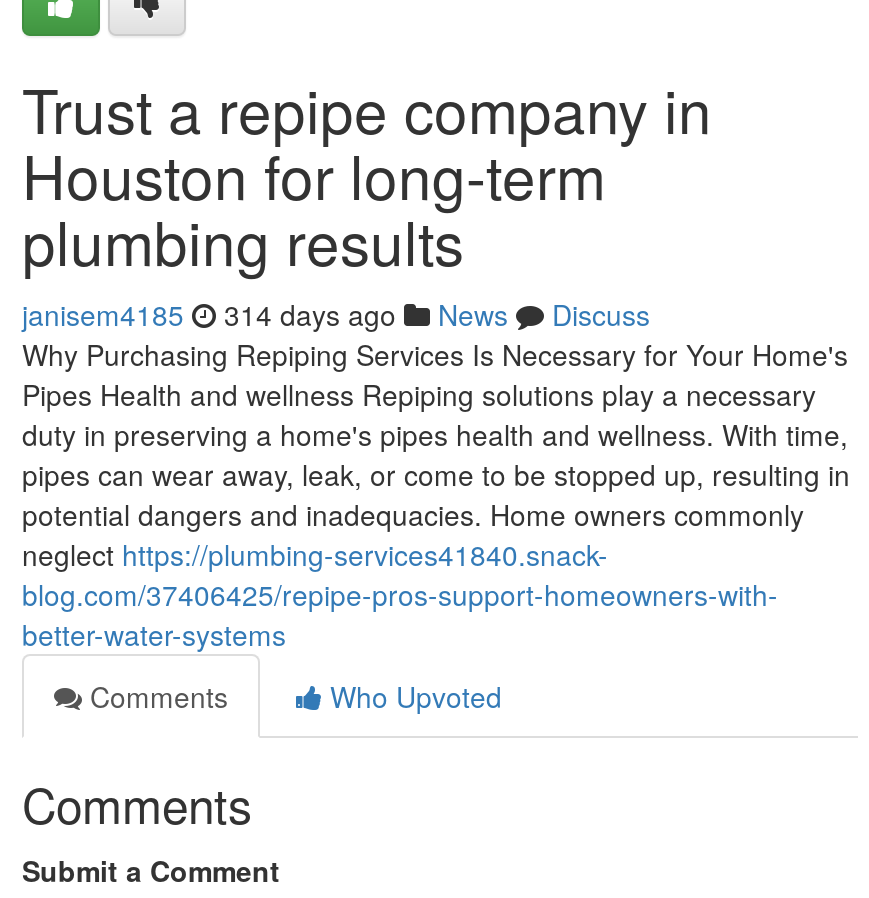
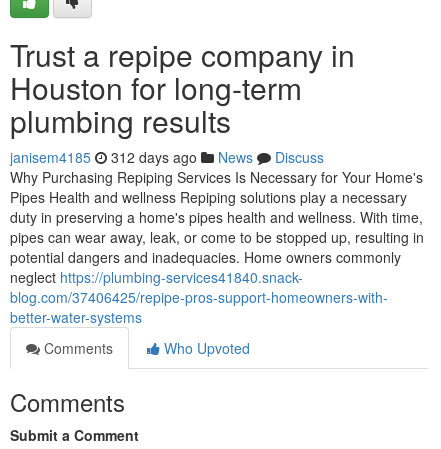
- janisem4185 314 days ago News Discuss
+ janisem4185 312 days ago News Discuss
